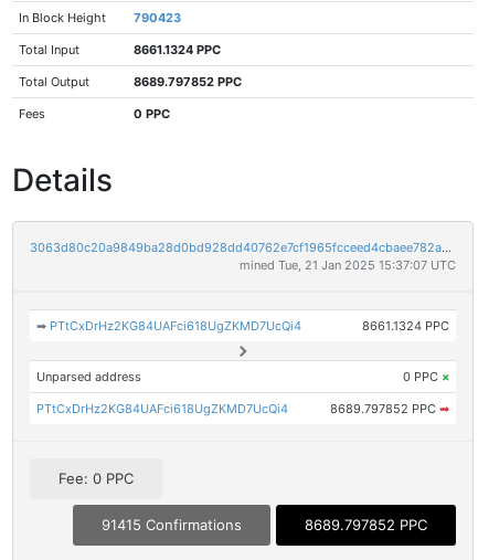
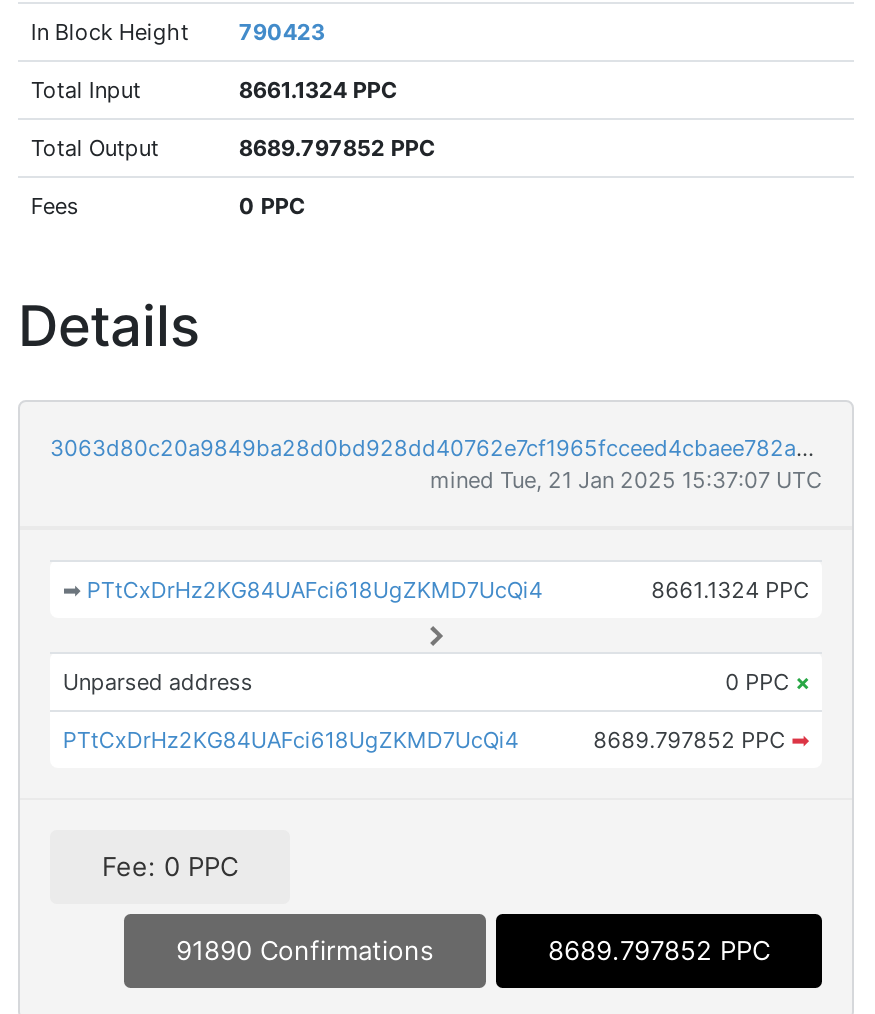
- 91415 Confirmations
+ 91890 Confirmations
